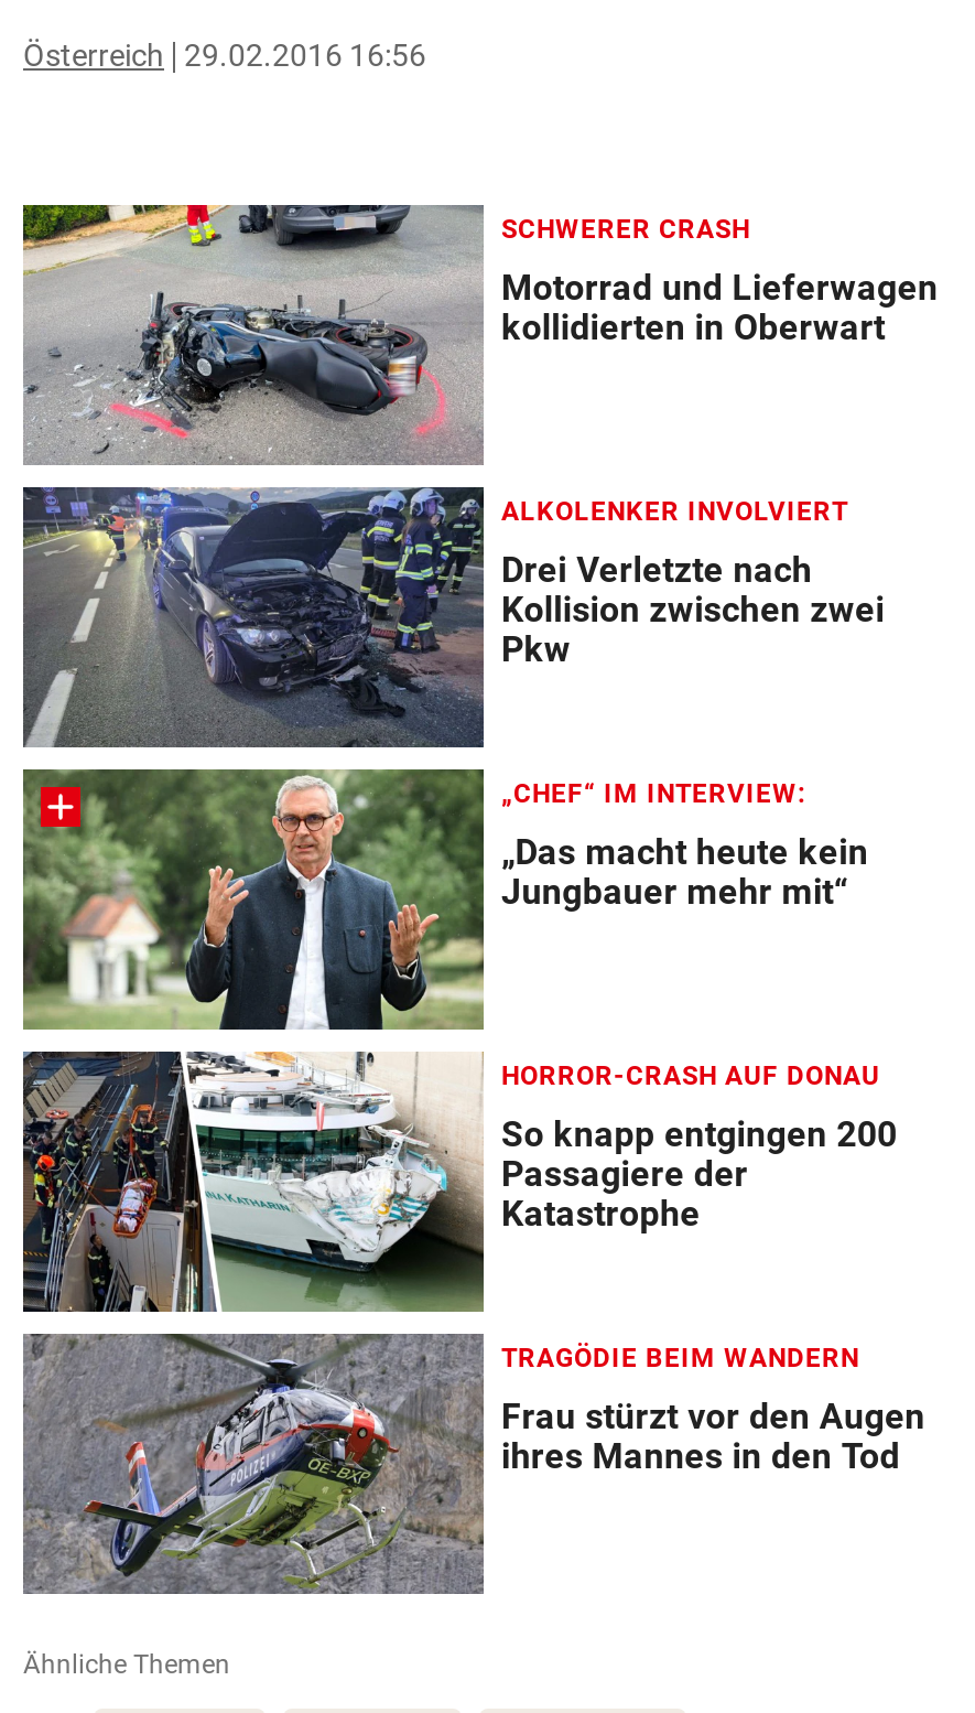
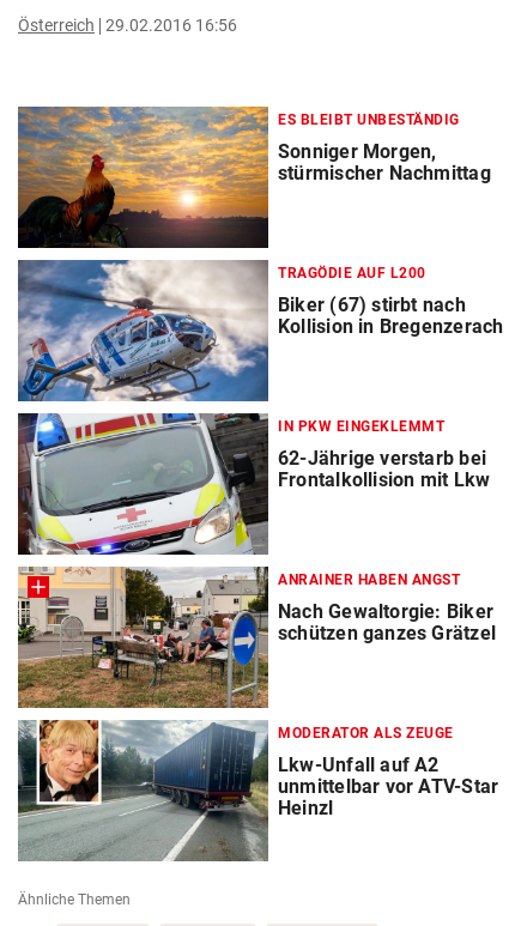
- [image]
- SCHWERER CRASH
+ [image]
+ ES BLEIBT UNBESTÄNDIG

- Motorrad und Lieferwagen
- kollidierten in Oberwart
+ Sonniger Morgen,
+ stürmischer Nachmittag

- [image]
- ALKOLENKER INVOLVIERT
+ [image]
+ TRAGÖDIE AUF L200

- Drei Verletzte nach
- Kollision zwischen zwei
- Pkw
+ Biker (67) stirbt nach
+ Kollision in Bregenzerach

- [image]
- „CHEF“ IM INTERVIEW:
+ [image]
+ IN PKW EINGEKLEMMT

- „Das macht heute kein
- Jungbauer mehr mit“
+ 62-Jährige verstarb bei
+ Frontalkollision mit Lkw

- [image]
- HORROR-CRASH AUF DONAU
+ [image]
+ ANRAINER HABEN ANGST

- So knapp entgingen 200
- Passagiere der
- Katastrophe
+ Nach Gewaltorgie: Biker
+ schützen ganzes Grätzel

- [image]
- TRAGÖDIE BEIM WANDERN
+ [image]
+ MODERATOR ALS ZEUGE

- Frau stürzt vor den Augen
- ihres Mannes in den Tod
+ Lkw-Unfall auf A2
+ unmittelbar vor ATV-Star
+ Heinzl
